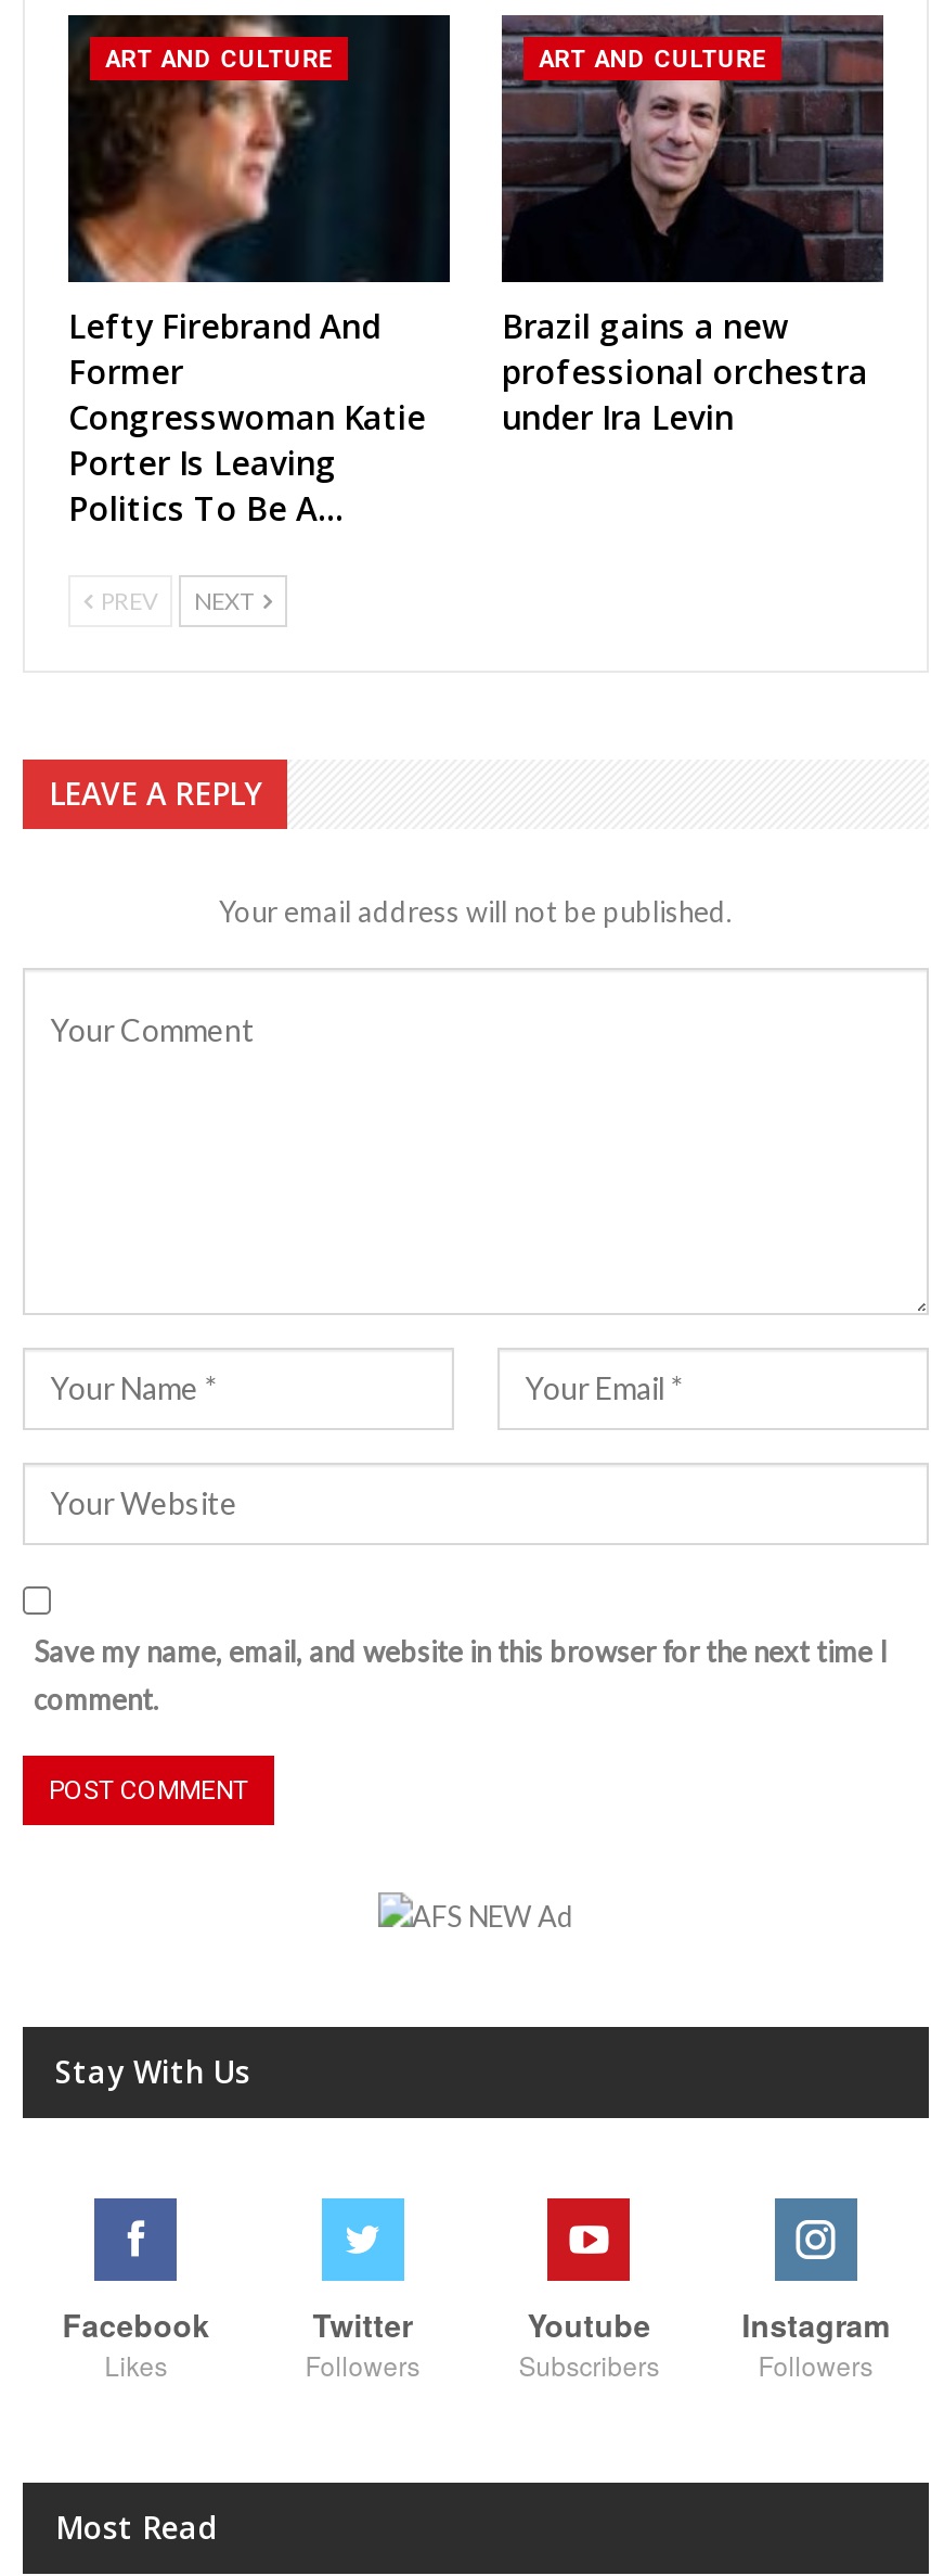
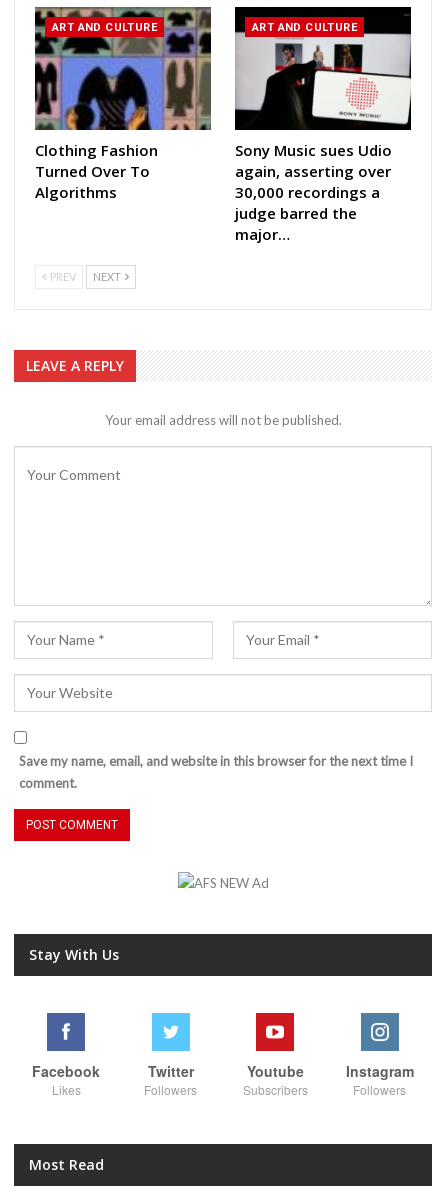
- [image]
- Lefty Firebrand And
- Former
- Congresswoman Katie
- Porter Is Leaving
- Politics To Be A…
+ [image]
+ Clothing Fashion
+ Turned Over To
+ Algorithms

- [image]
- Brazil gains a new
- professional orchestra
- under Ira Levin
+ [image]
+ Sony Music sues Udio
+ again, asserting over
+ 30,000 recordings a
+ judge barred the
+ major…
